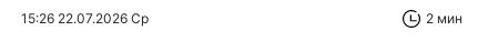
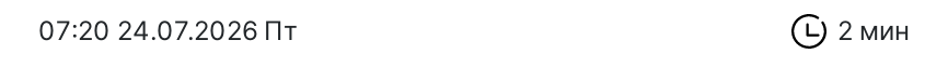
- 15:26 22.07.2026 Ср
+ 07:20 24.07.2026 Пт
